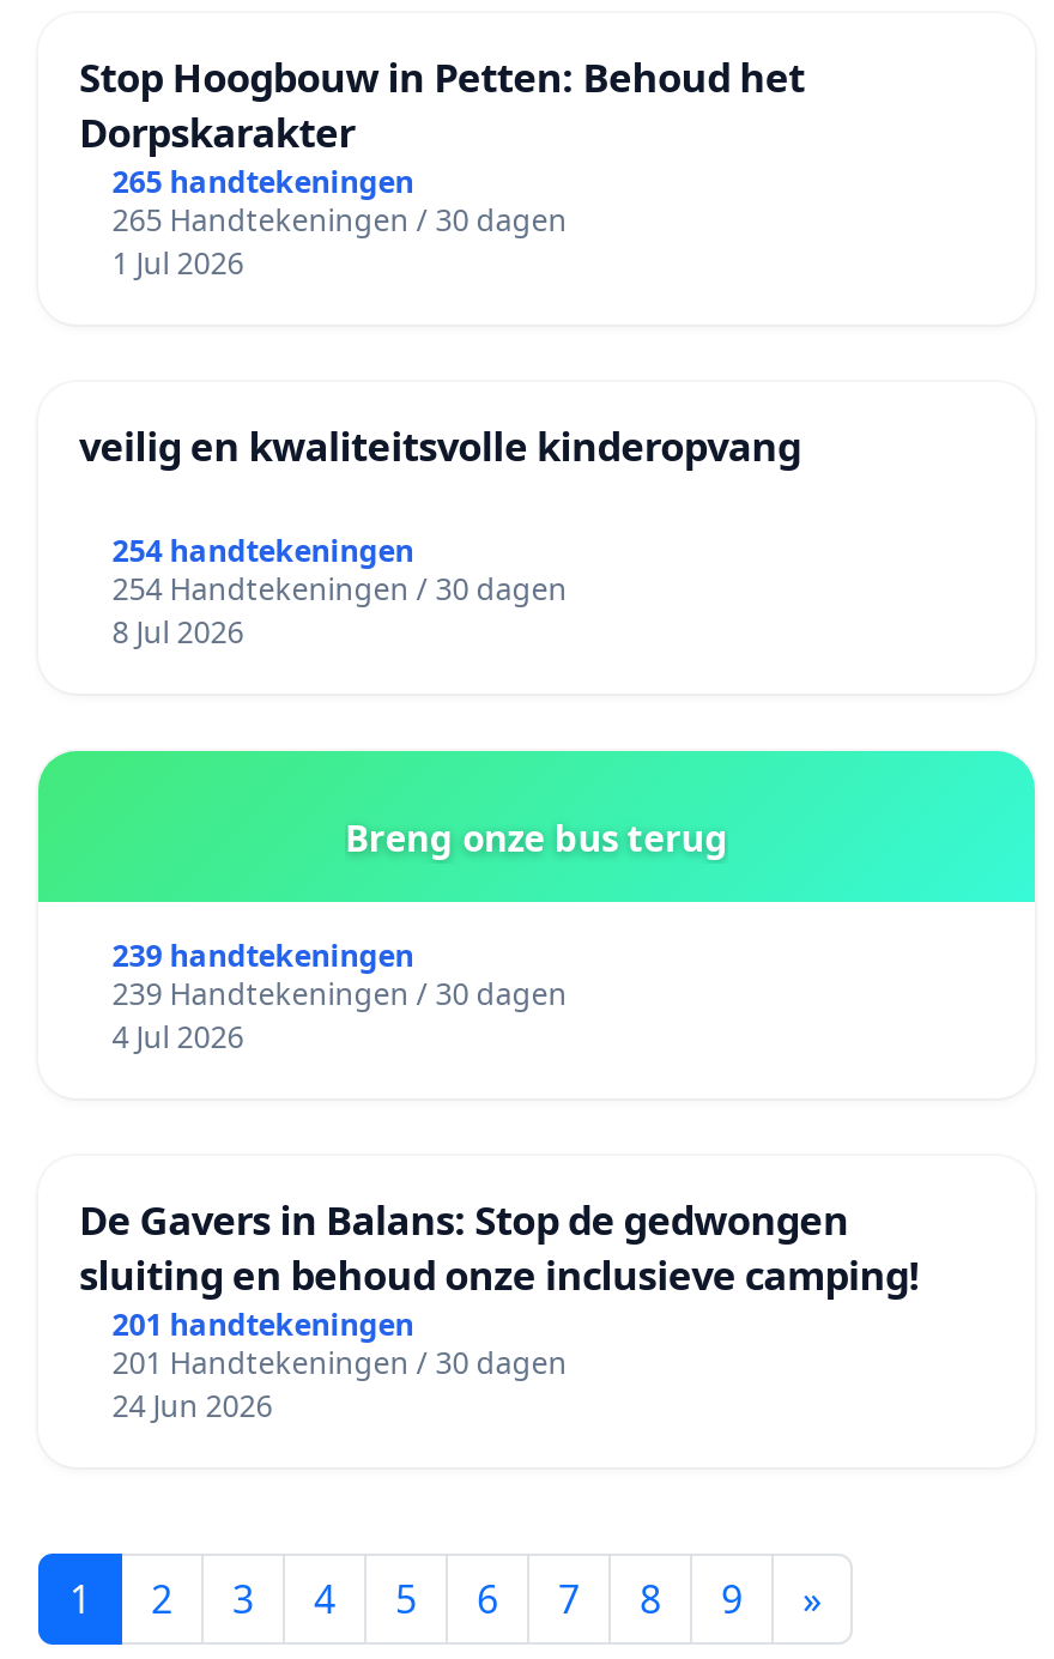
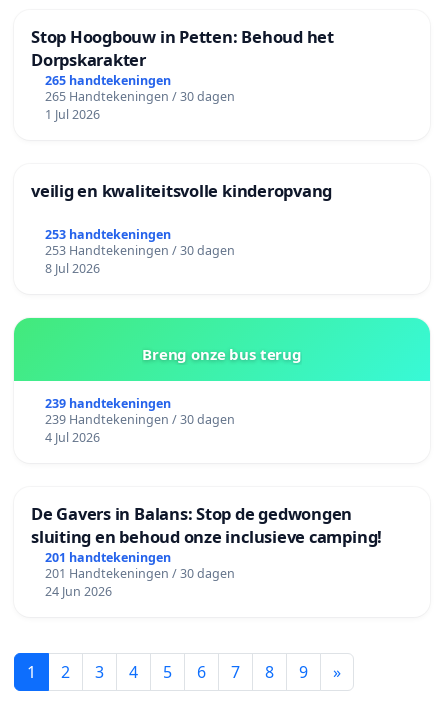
- 254 handtekeningen
+ 253 handtekeningen

- 254 Handtekeningen / 30 dagen
+ 253 Handtekeningen / 30 dagen
